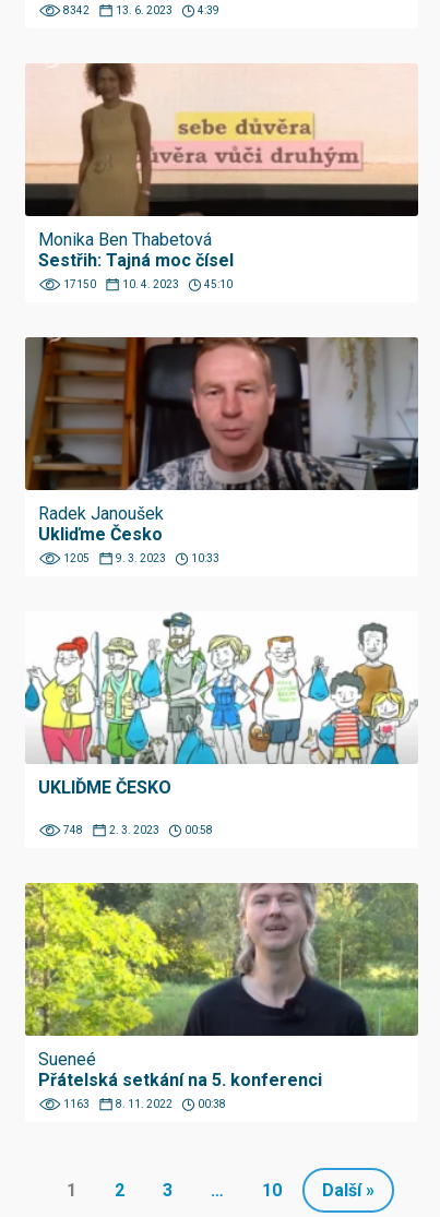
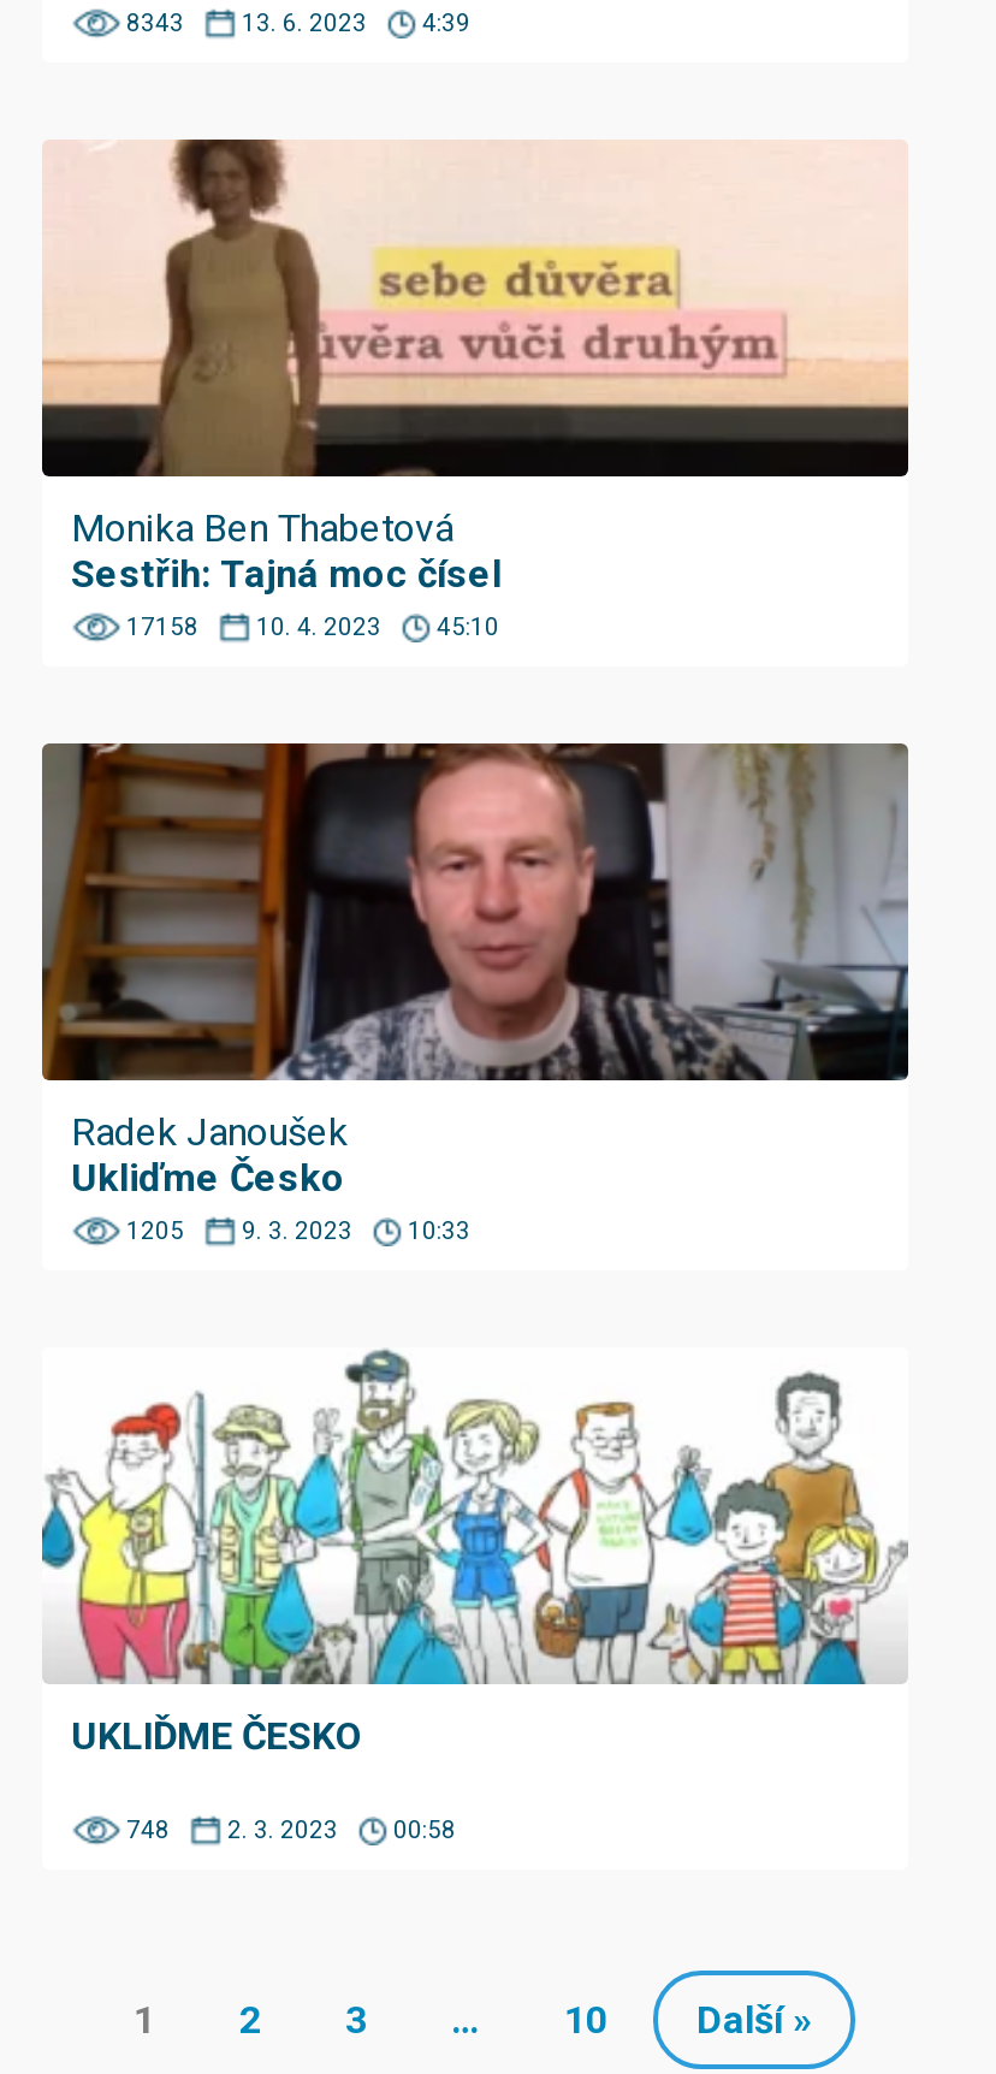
- 8342
+ 8343

- 17150
+ 17158

- [image]
- Sueneé
- Přátelská setkání na 5. konferenci
- 1163
- 8. 11. 2022
- 00:38
